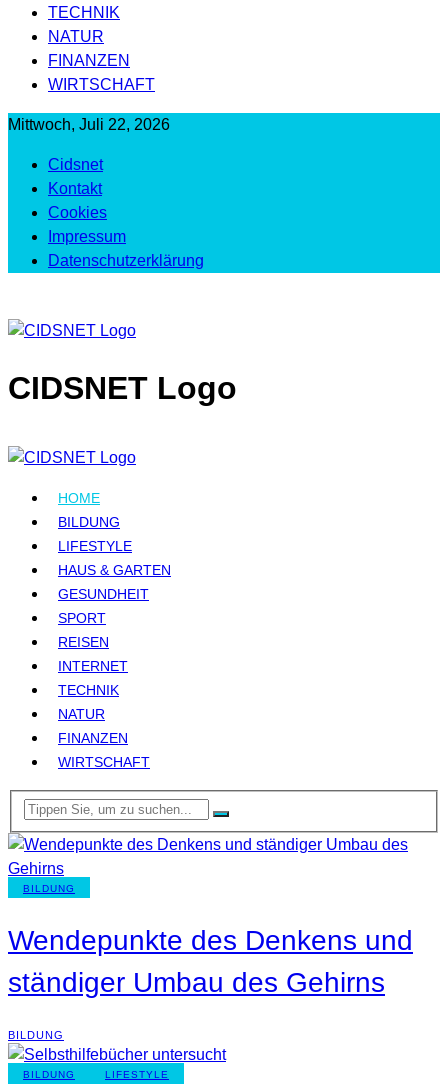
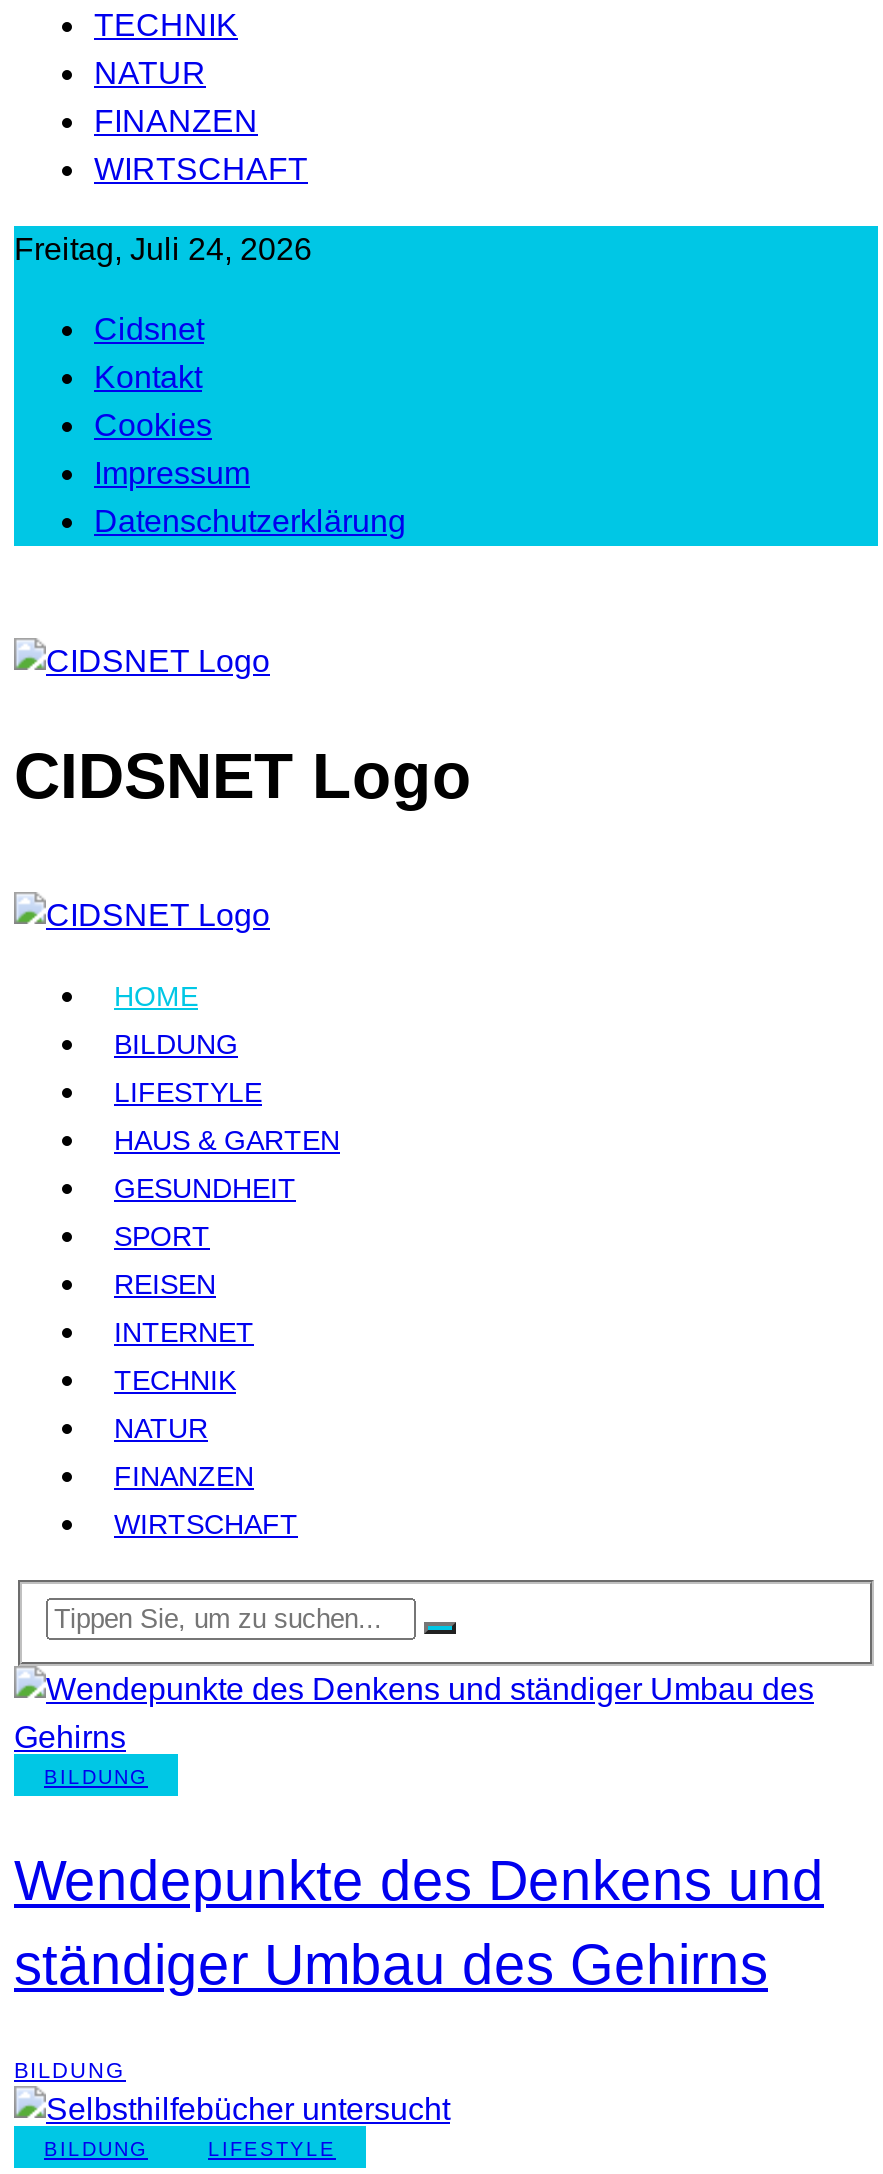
- Mittwoch, Juli 22, 2026
+ Freitag, Juli 24, 2026
